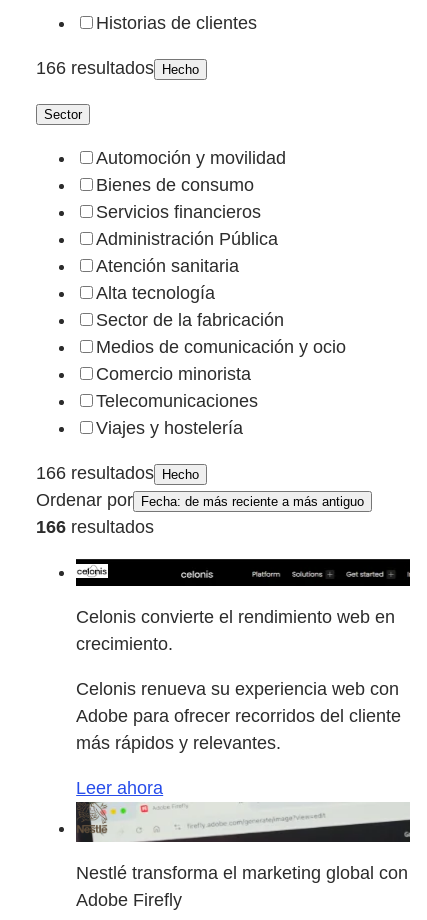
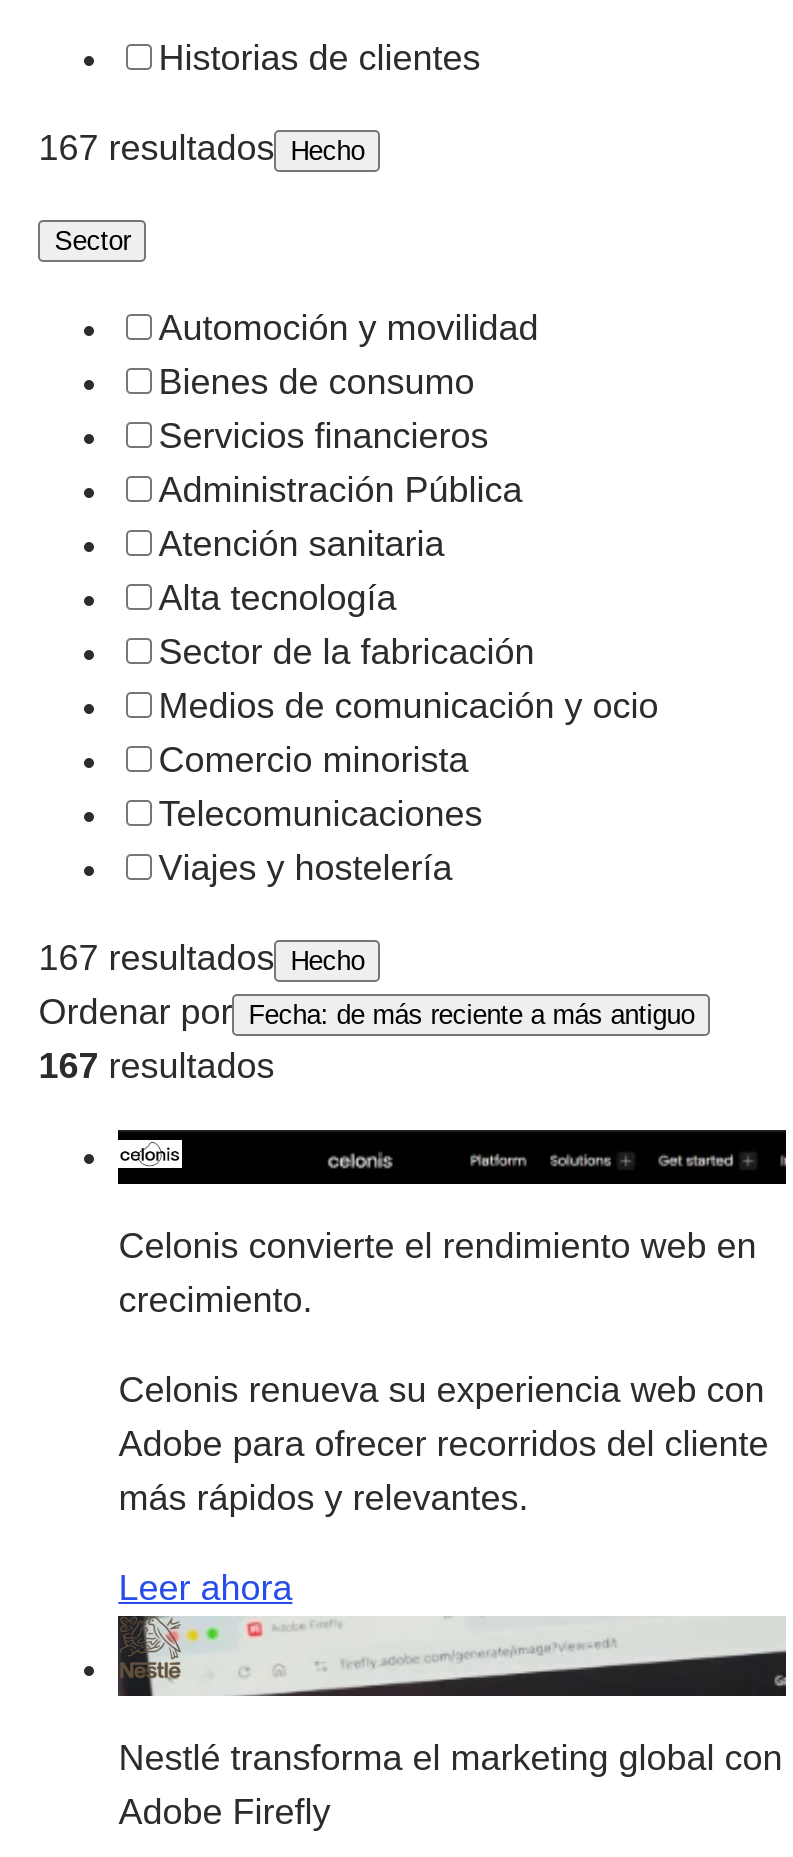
- 166 resultados Hecho
+ 167 resultados Hecho

- 166 resultados Hecho
+ 167 resultados Hecho

- 166 resultados
+ 167 resultados
